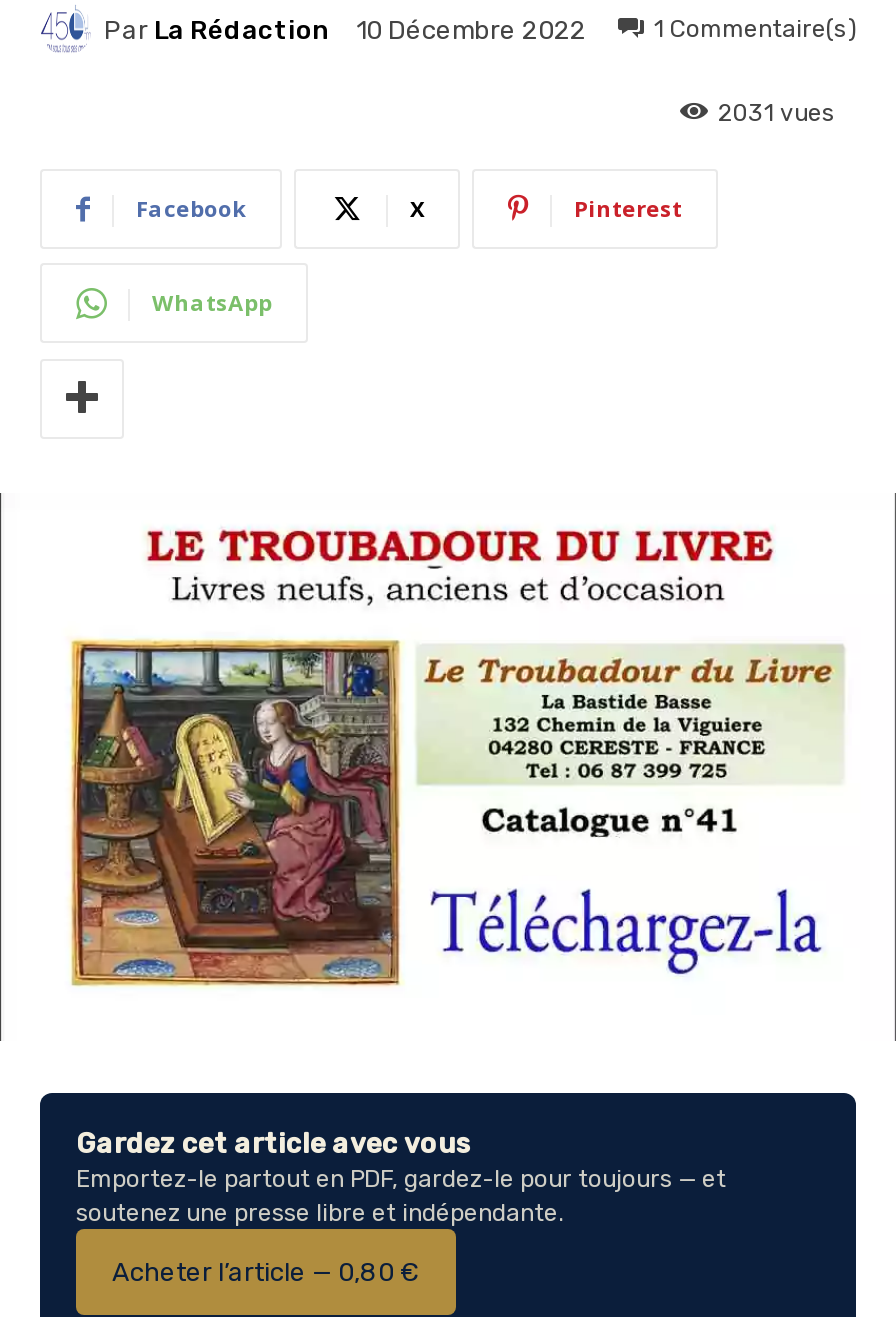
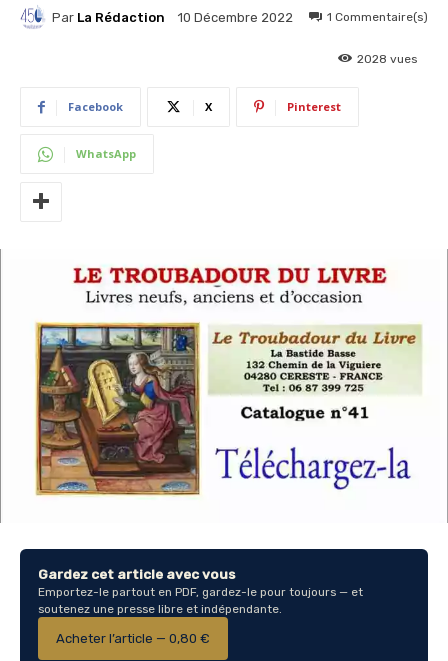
- 2031 vues
+ 2028 vues
